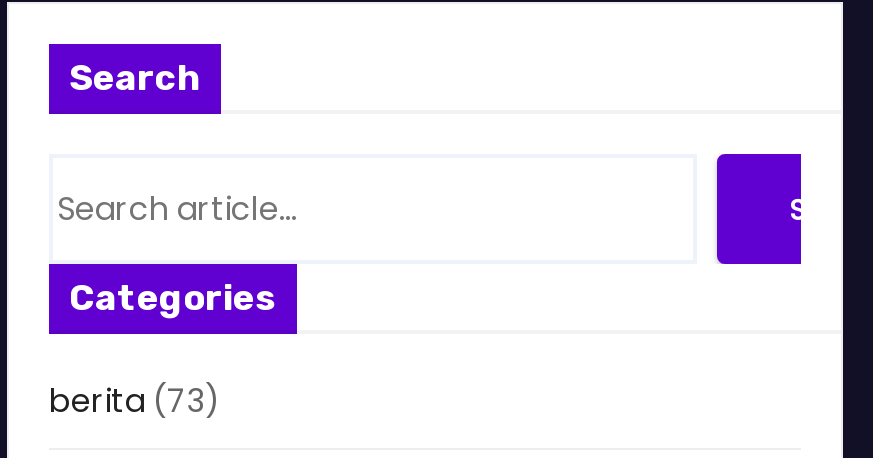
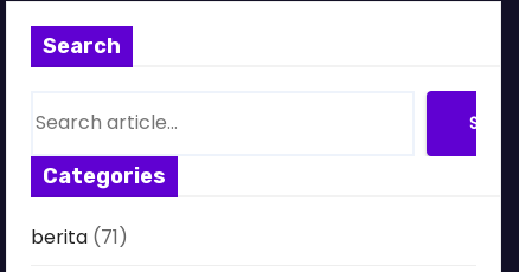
- berita (73)
+ berita (71)
